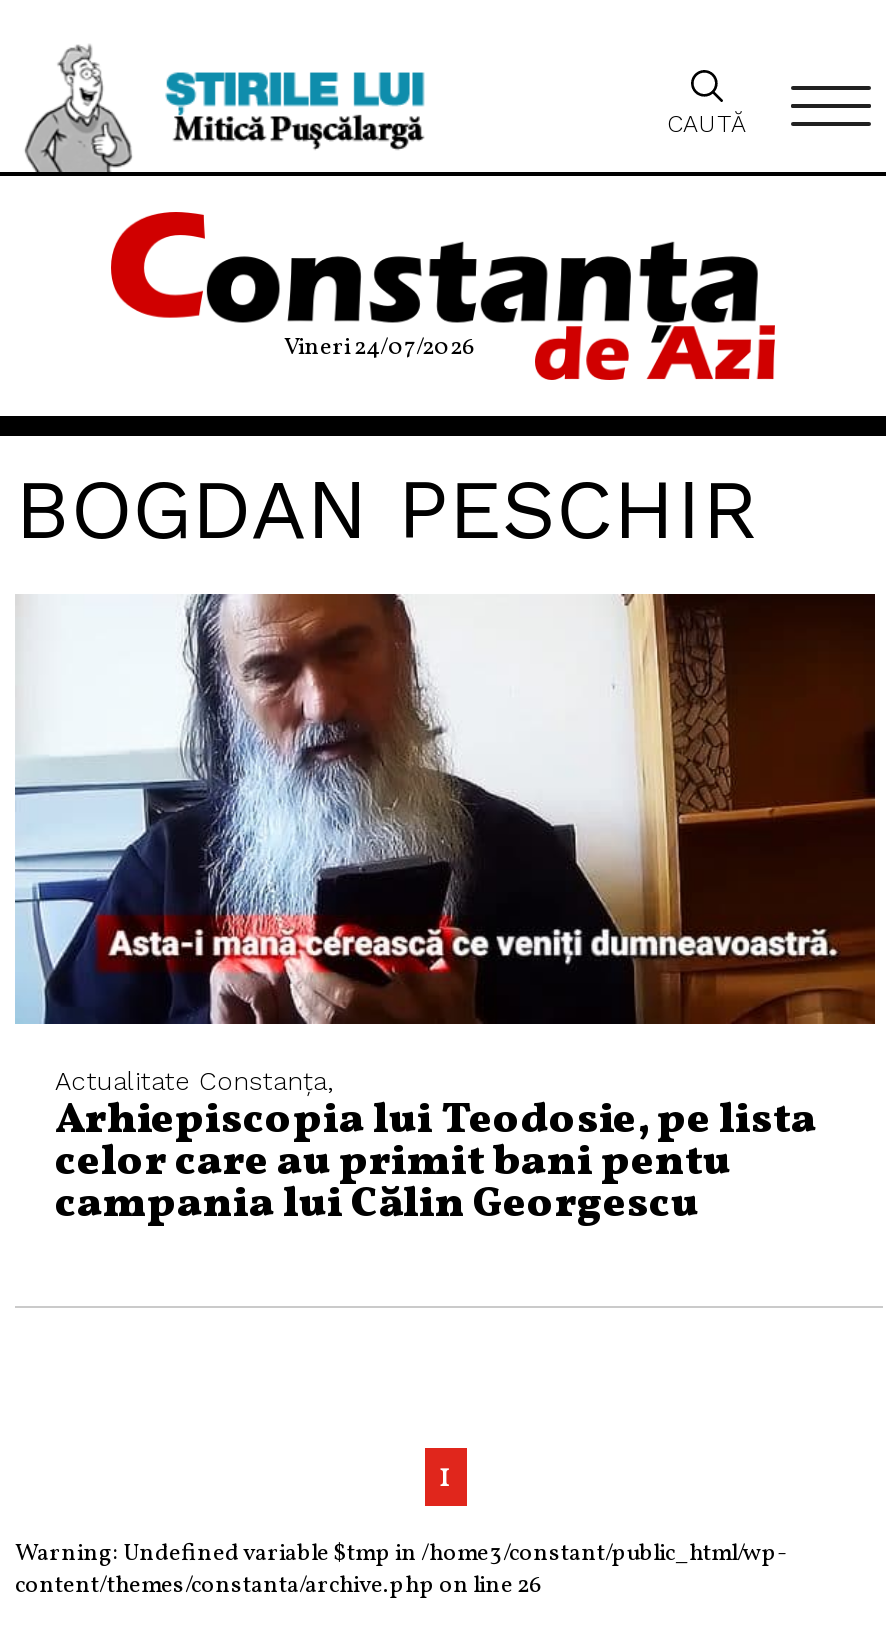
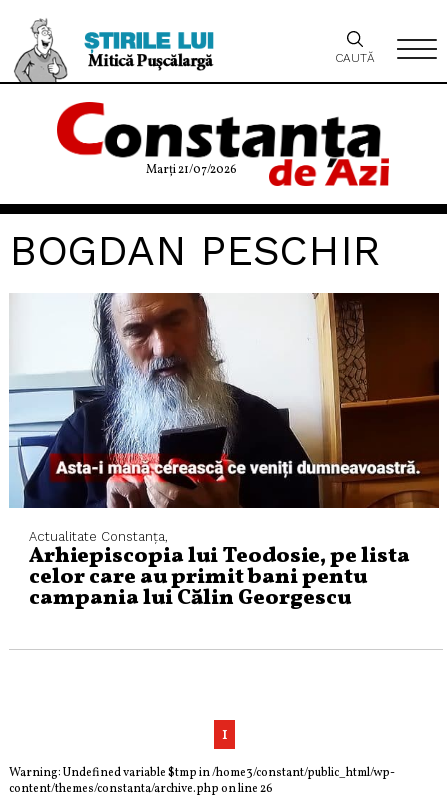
- Vineri 24/07/2026
+ Marţi 21/07/2026
